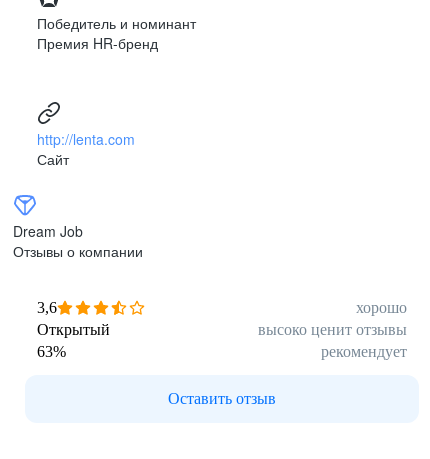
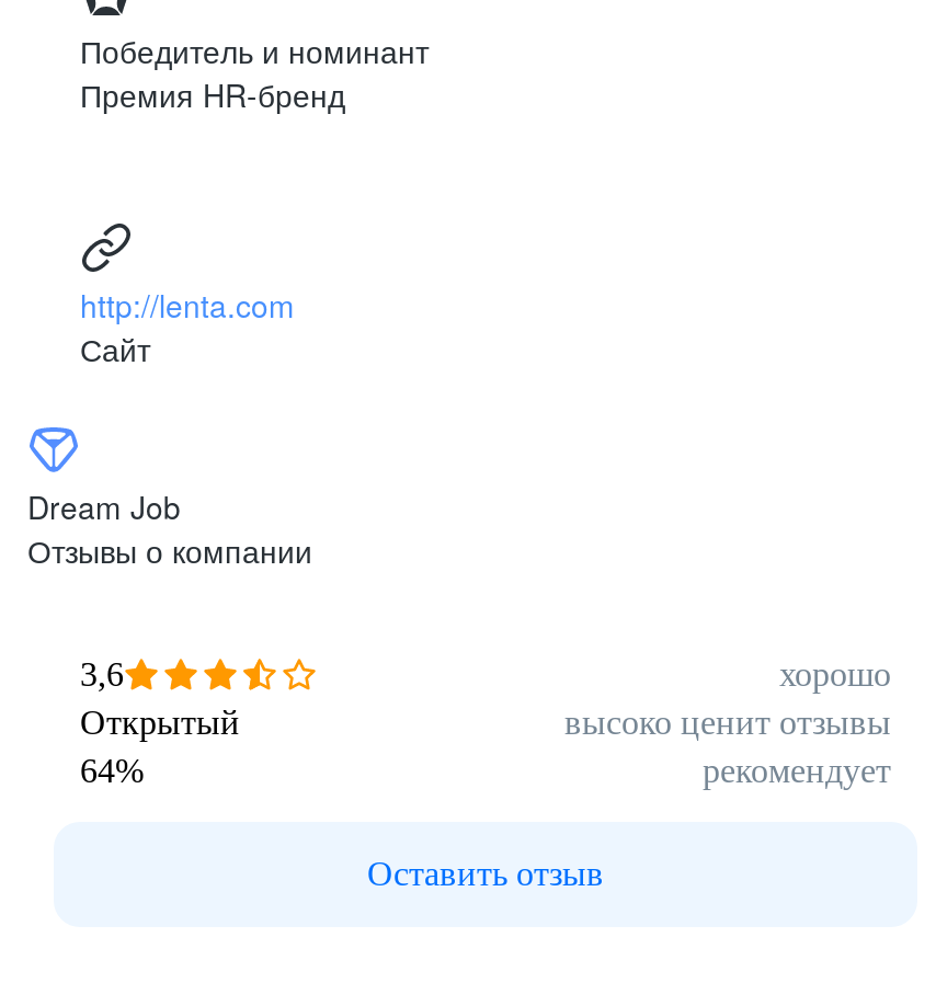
- 63%
+ 64%
